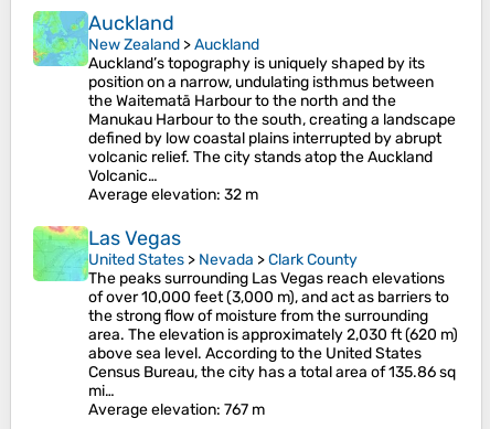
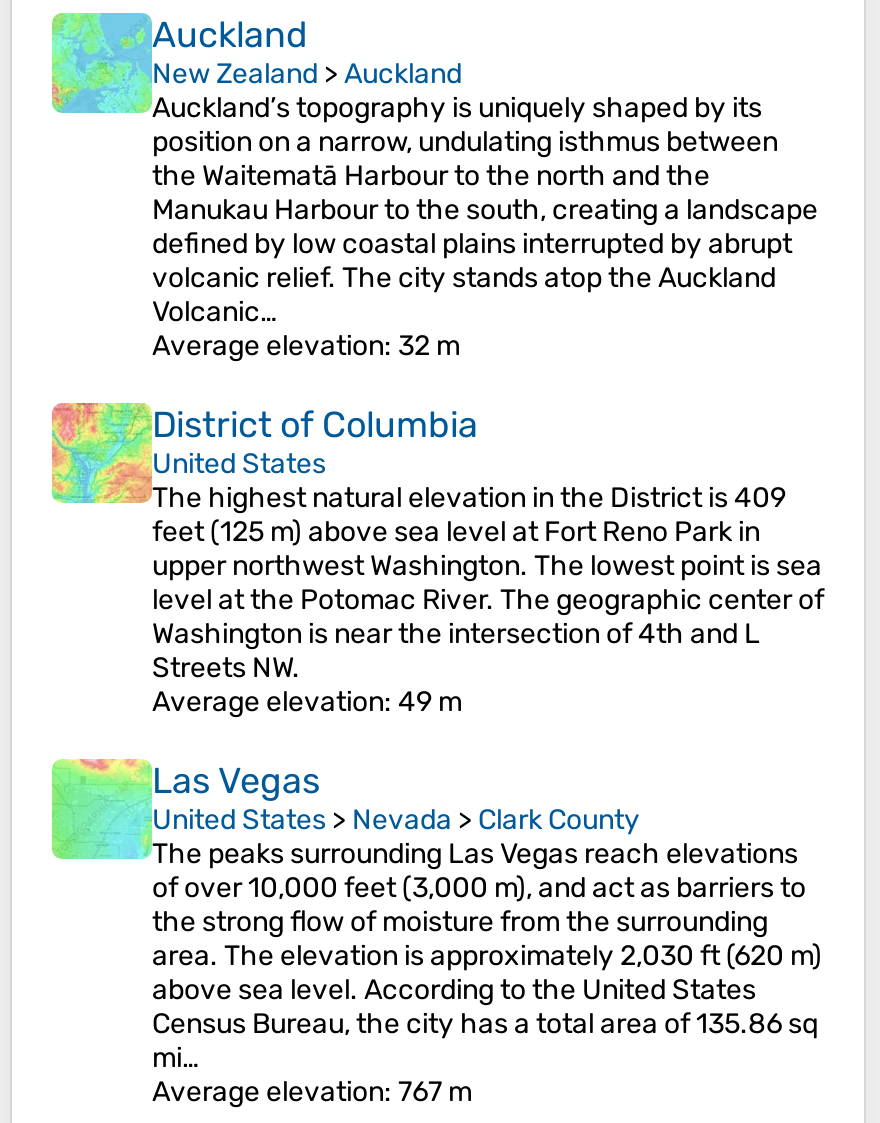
+ [image]
+ District of Columbia
+ United States
+ The highest natural elevation in the District is 409
+ feet (125 m) above sea level at Fort Reno Park in
+ upper northwest Washington. The lowest point is sea
+ level at the Potomac River. The geographic center of
+ Washington is near the intersection of 4th and L
+ Streets NW.
+ Average elevation: 49 m
